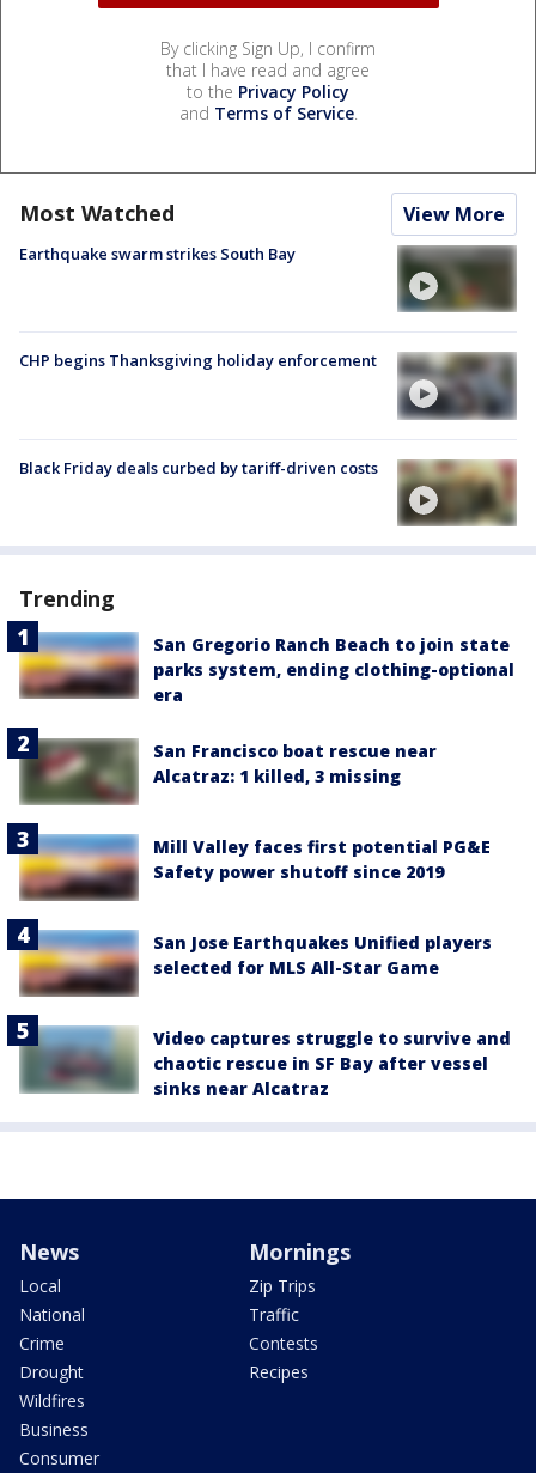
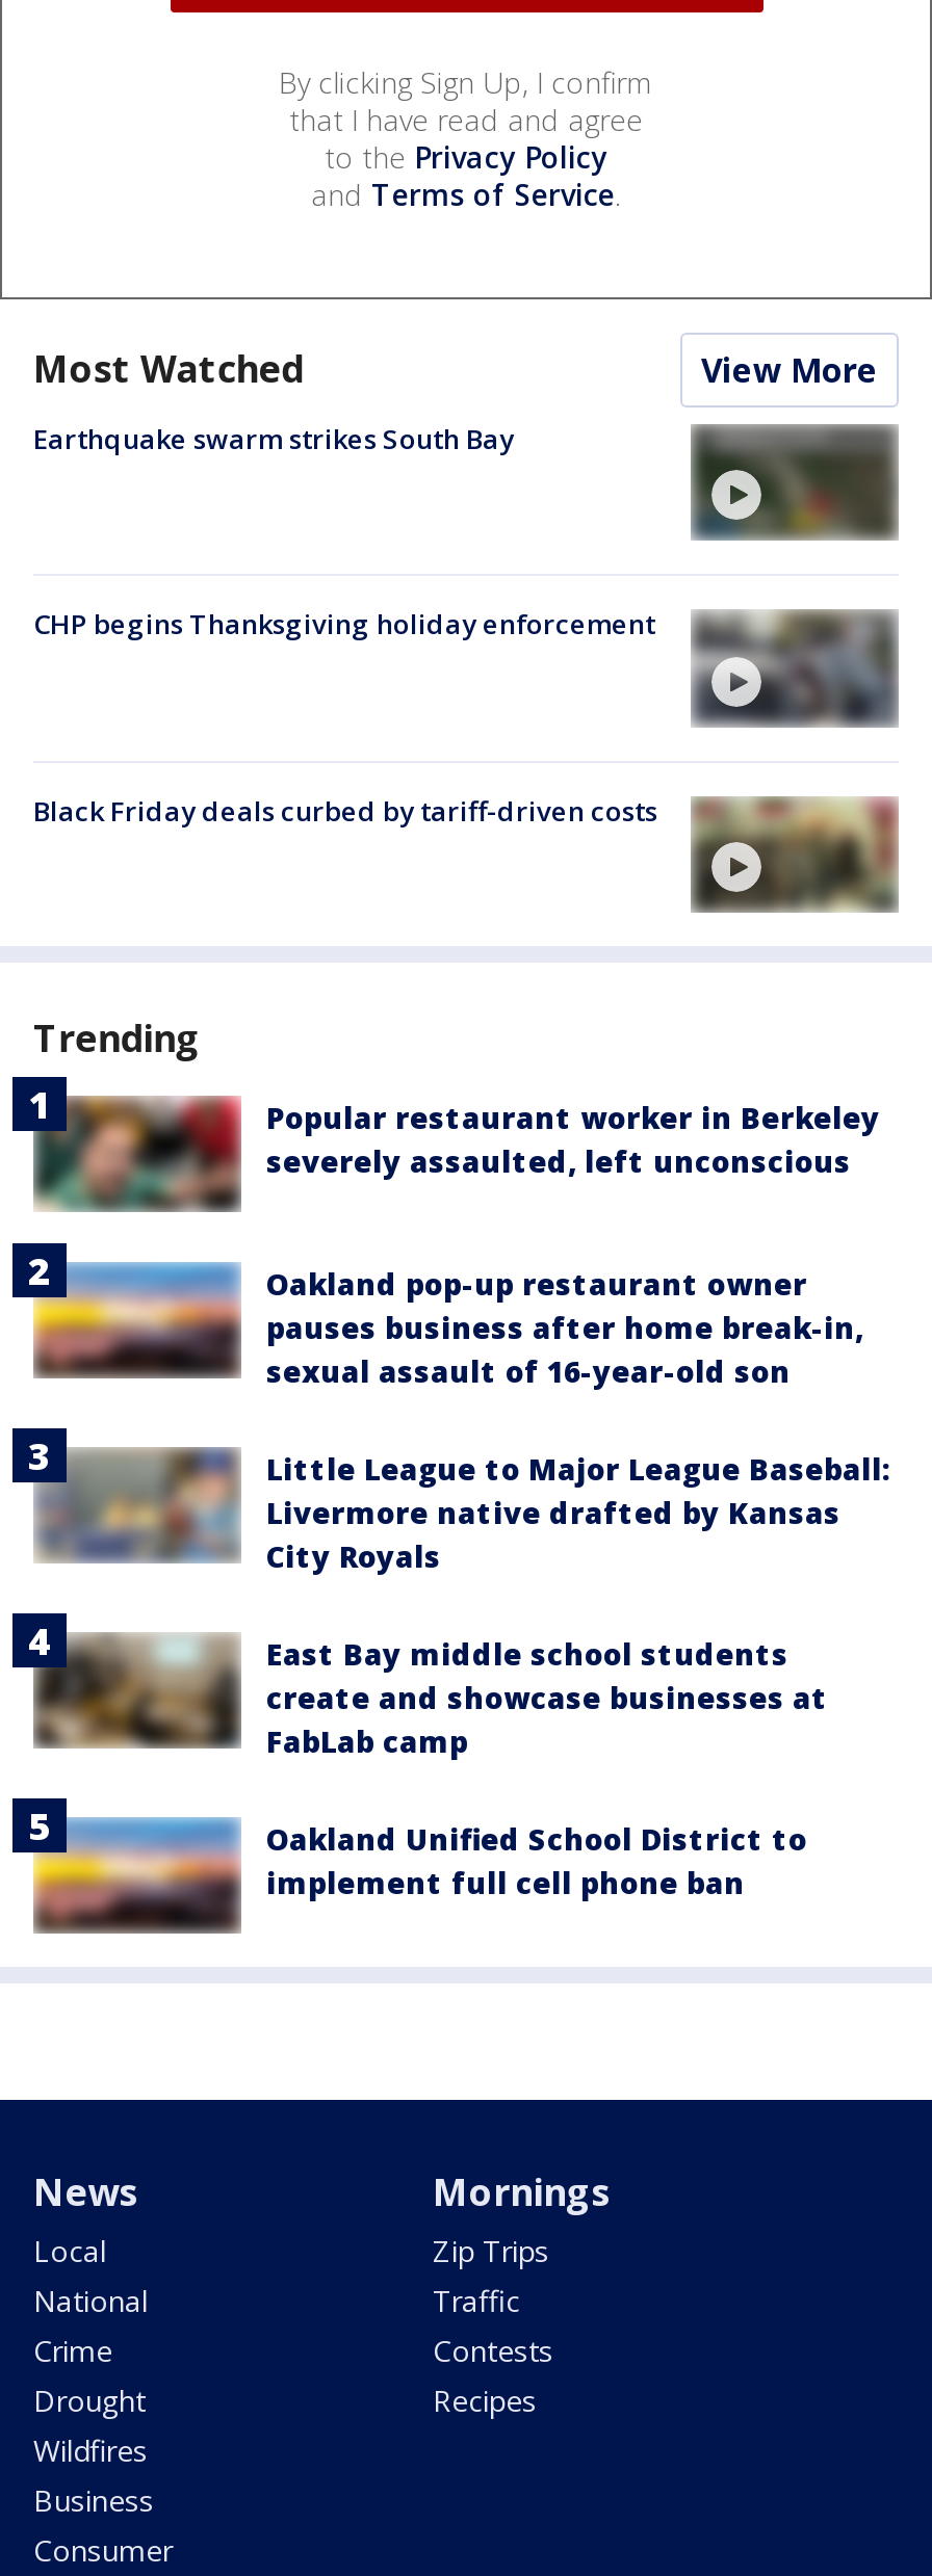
- [image]
- San Gregorio Ranch Beach to join state
- parks system, ending clothing-optional
- era
+ [image]
+ Popular restaurant worker in Berkeley
+ severely assaulted, left unconscious

- [image]
- San Francisco boat rescue near
- Alcatraz: 1 killed, 3 missing
+ [image]
+ Oakland pop-up restaurant owner
+ pauses business after home break-in,
+ sexual assault of 16-year-old son

- [image]
- Mill Valley faces first potential PG&E
- Safety power shutoff since 2019
+ [image]
+ Little League to Major League Baseball:
+ Livermore native drafted by Kansas
+ City Royals

- [image]
- San Jose Earthquakes Unified players
- selected for MLS All-Star Game
+ [image]
+ East Bay middle school students
+ create and showcase businesses at
+ FabLab camp

- [image]
- Video captures struggle to survive and
- chaotic rescue in SF Bay after vessel
- sinks near Alcatraz
+ [image]
+ Oakland Unified School District to
+ implement full cell phone ban
